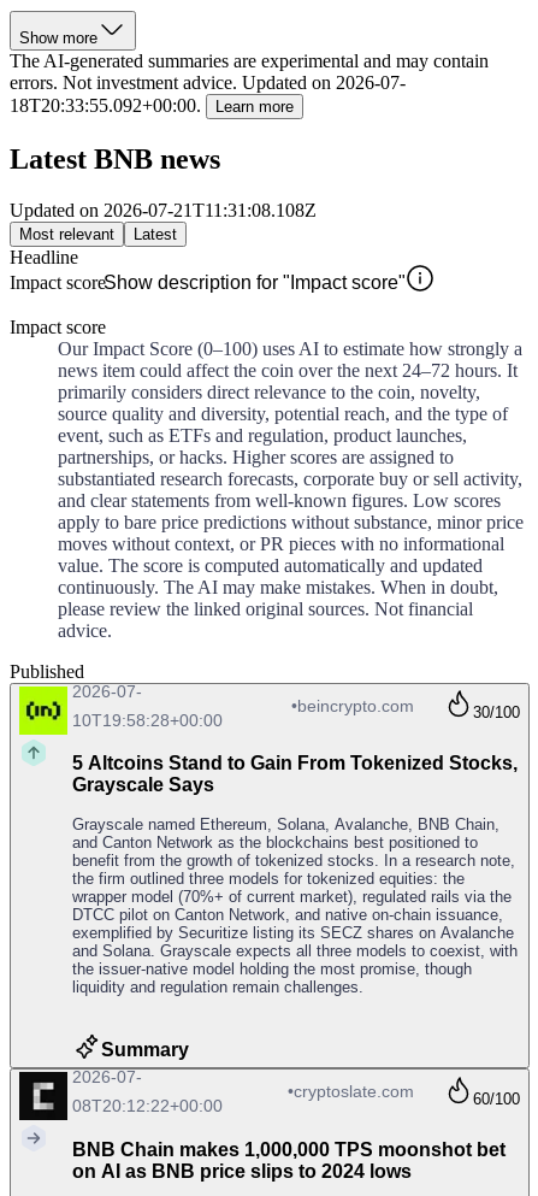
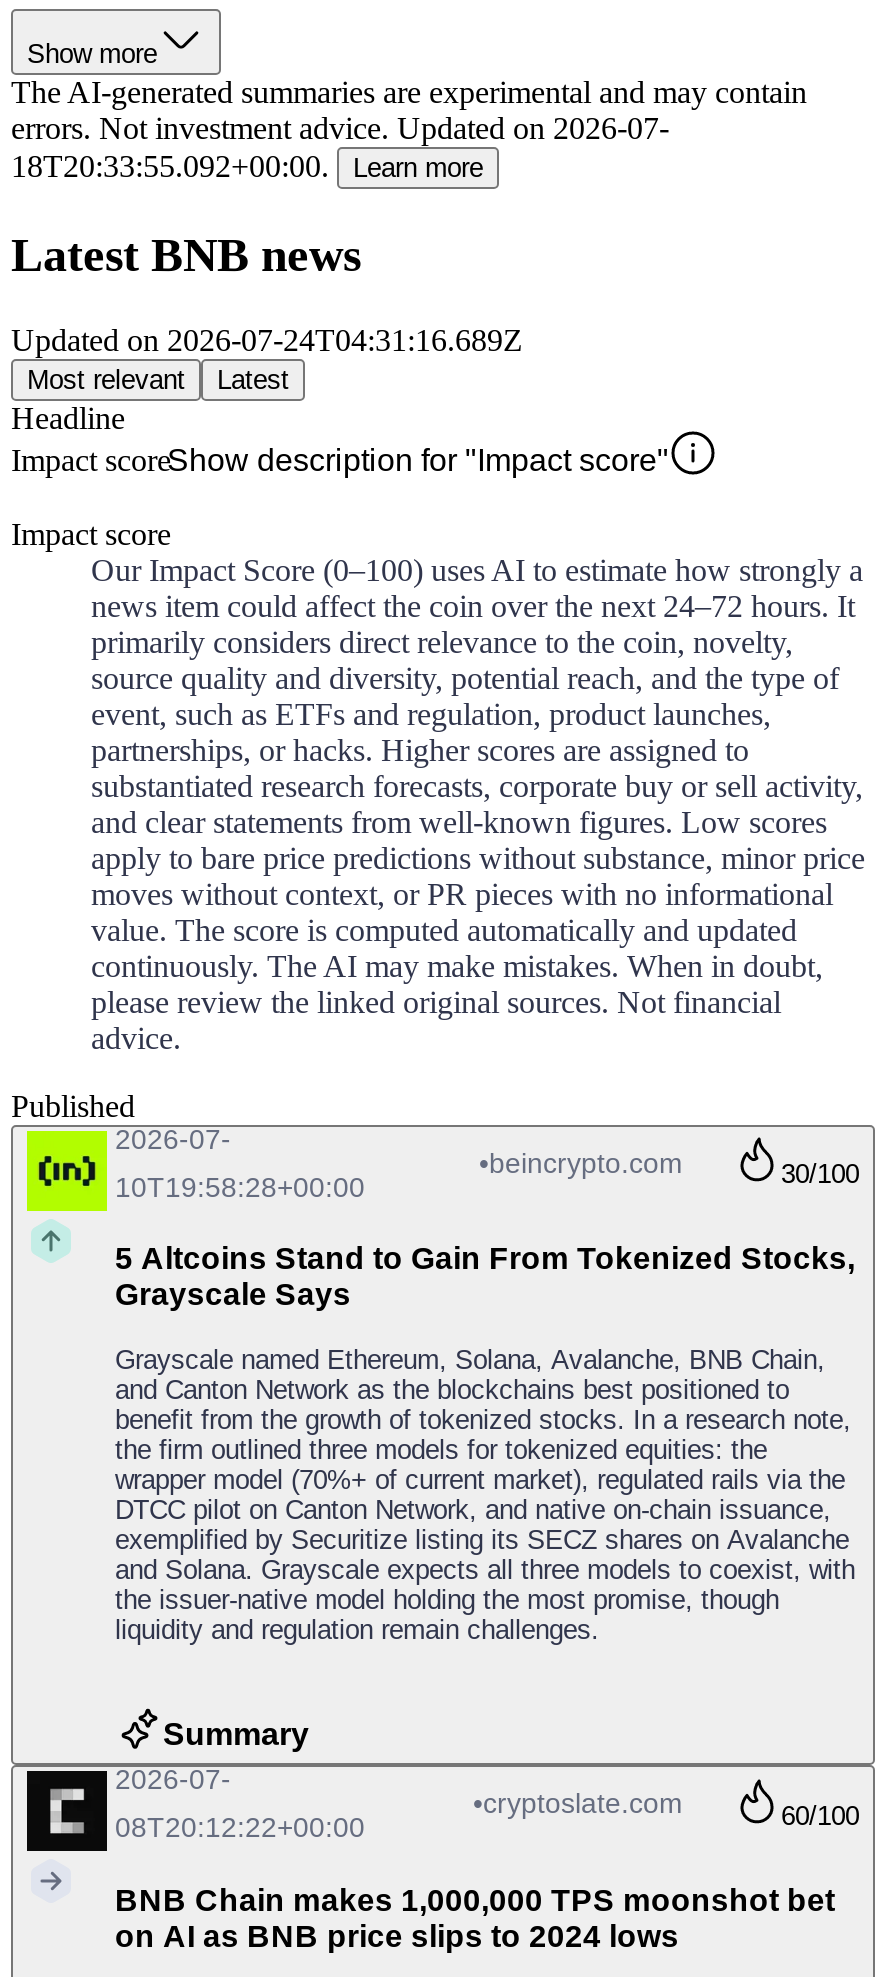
- Updated on 2026-07-21T11:31:08.108Z
+ Updated on 2026-07-24T04:31:16.689Z
